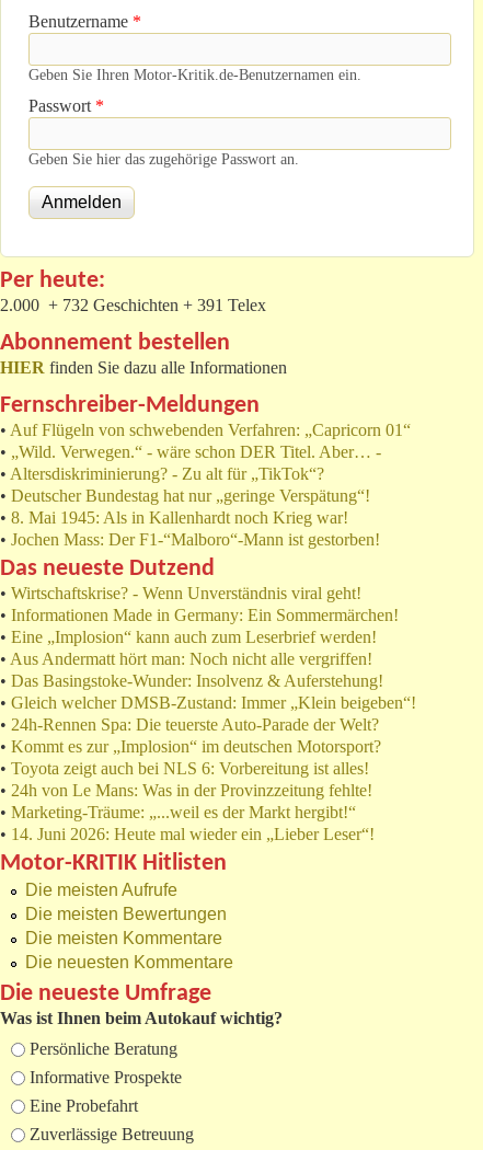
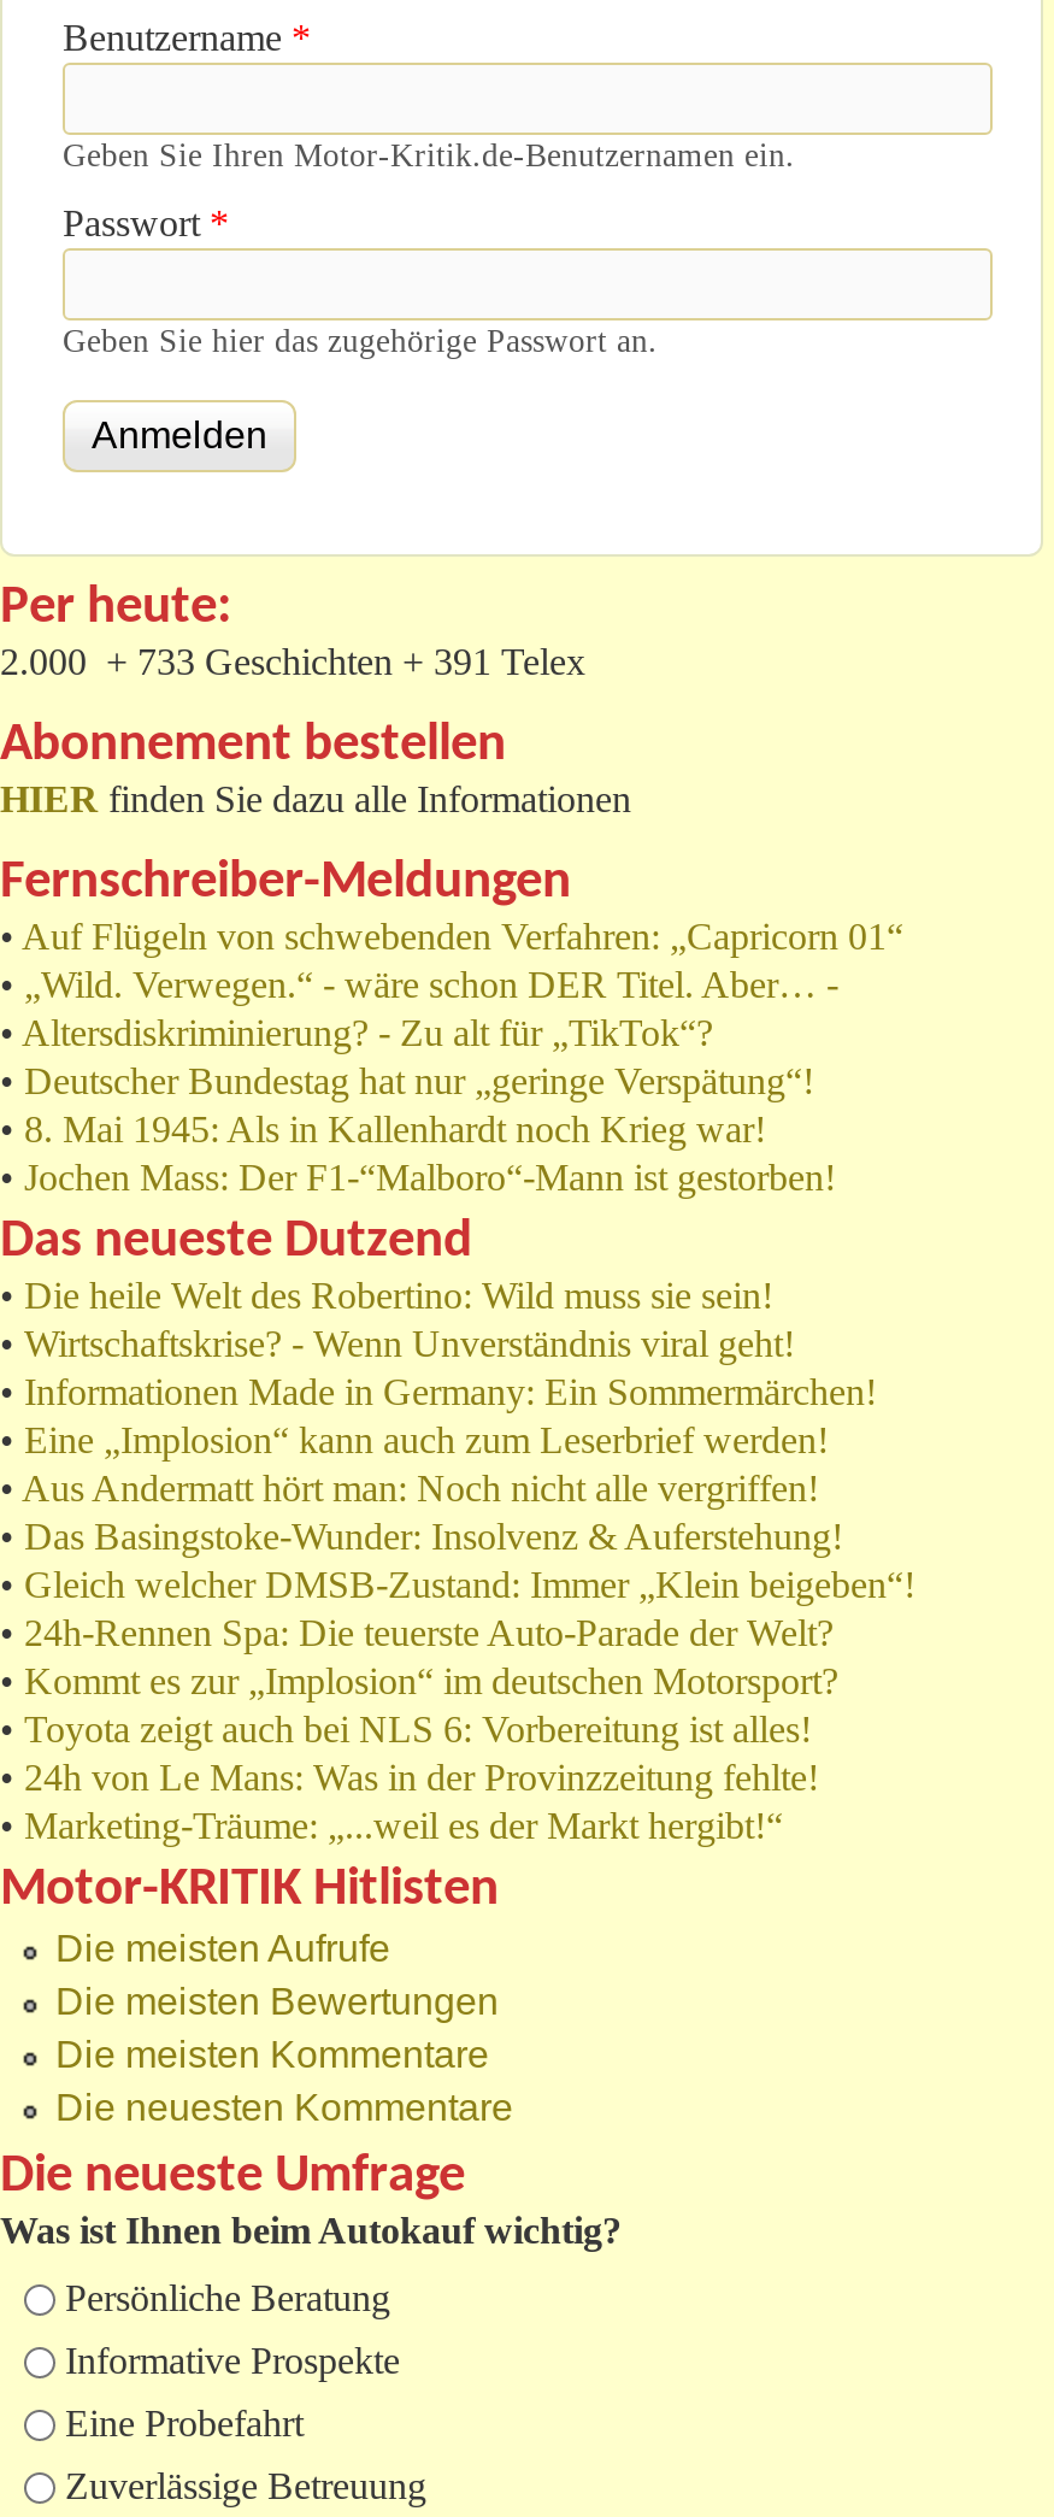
- 2.000 + 732 Geschichten + 391 Telex
+ 2.000 + 733 Geschichten + 391 Telex

+ • Die heile Welt des Robertino: Wild muss sie sein!

moved down: • Wirtschaftskrise? - Wenn Unverständnis viral geht! | • Informationen Made in Germany: Ein Sommermärchen! | • Eine „Implosion“ kann auch zum Leserbrief werden! | ... | • 24h von Le Mans: Was in der Provinzzeitung fehlte! | • Marketing-Träume: „...weil es der Markt hergibt!“

- • 14. Juni 2026: Heute mal wieder ein „Lieber Leser“!
